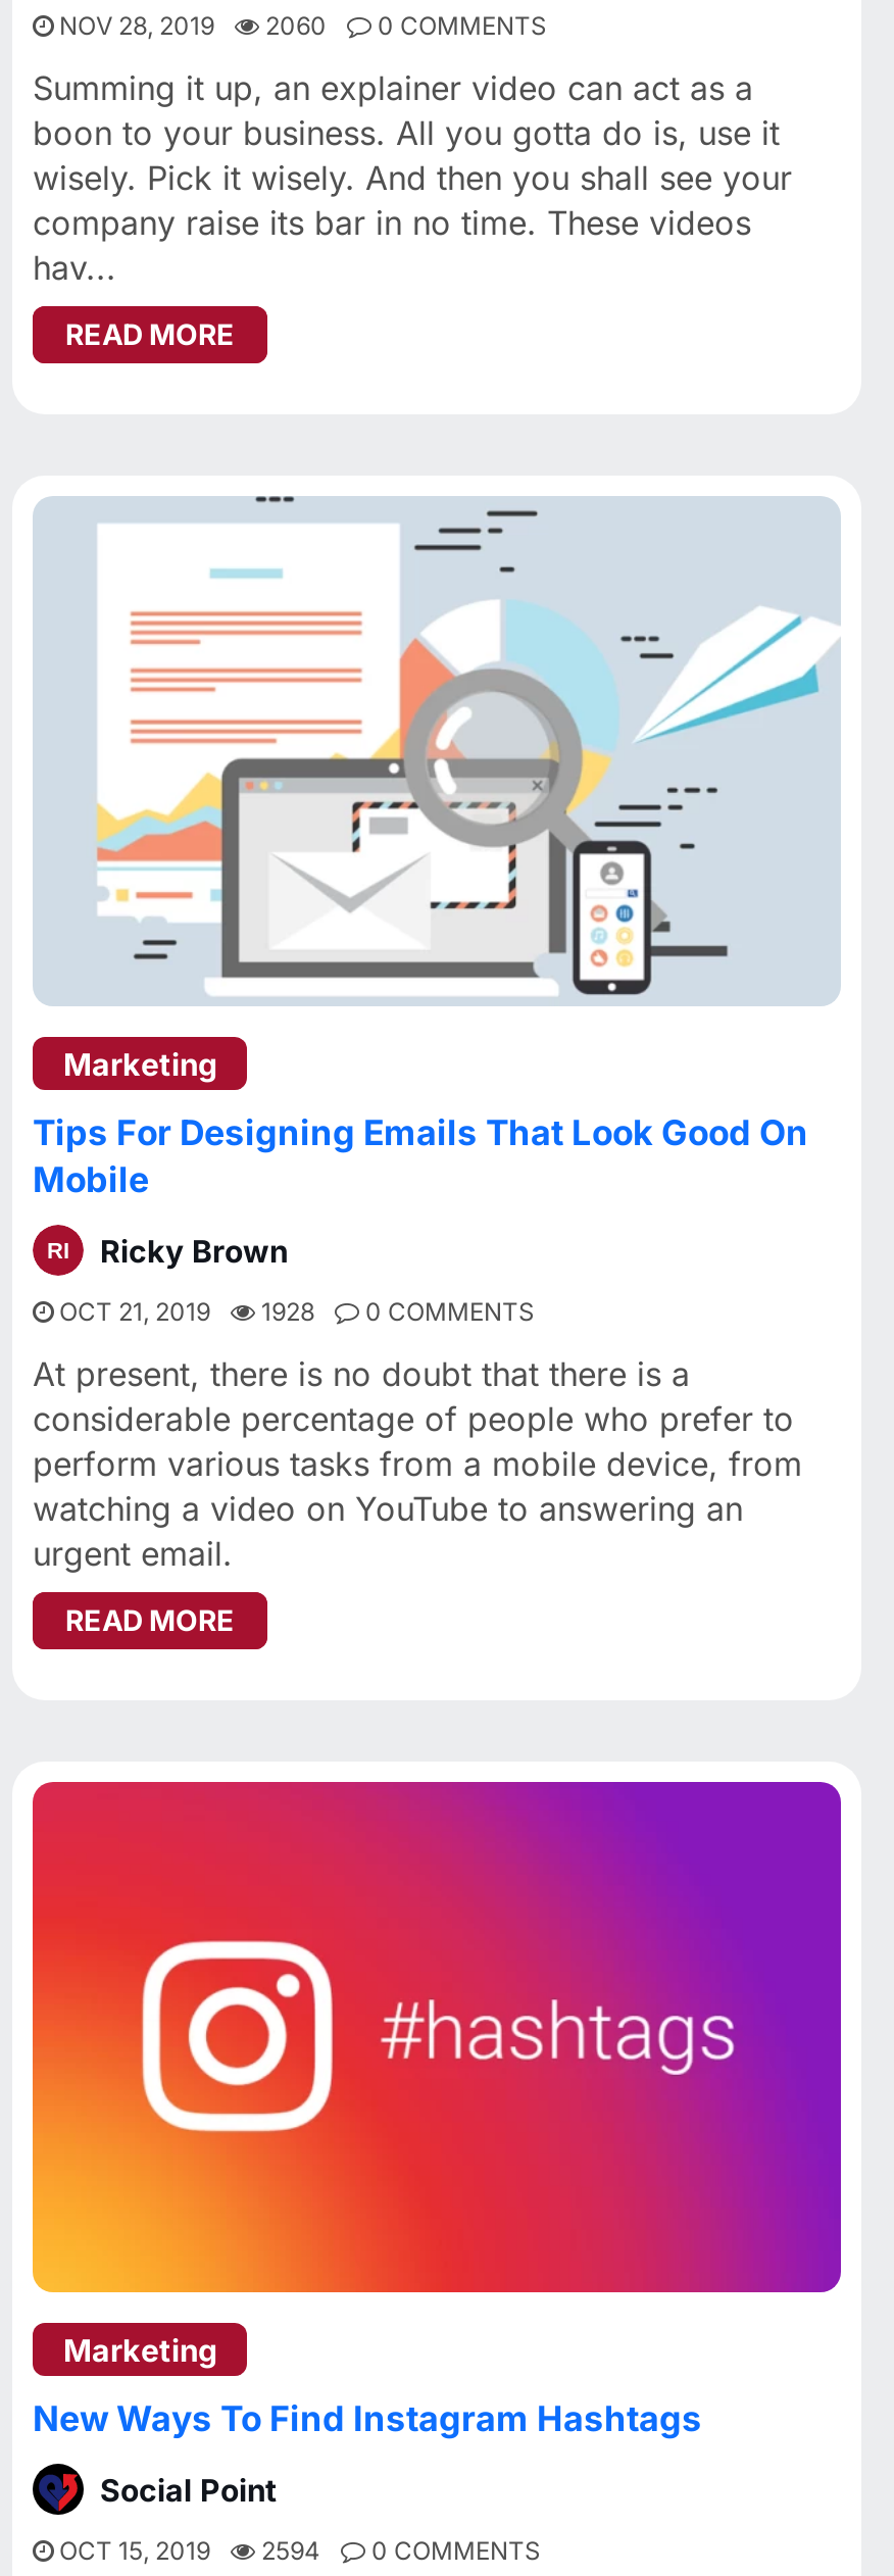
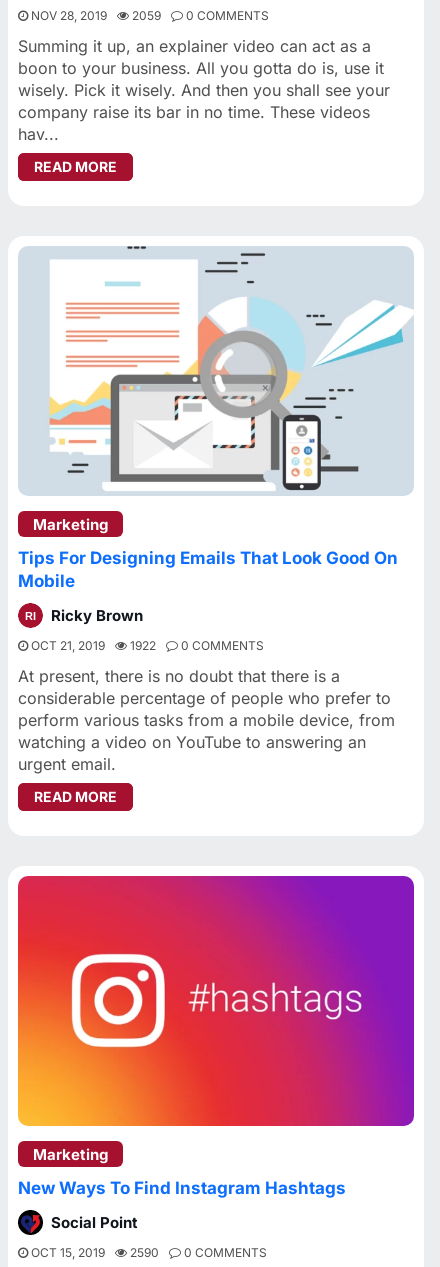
- NOV 28, 2019 2060 0 COMMENTS
+ NOV 28, 2019 2059 0 COMMENTS

- OCT 21, 2019 1928 0 COMMENTS
+ OCT 21, 2019 1922 0 COMMENTS

- OCT 15, 2019 2594 0 COMMENTS
+ OCT 15, 2019 2590 0 COMMENTS
